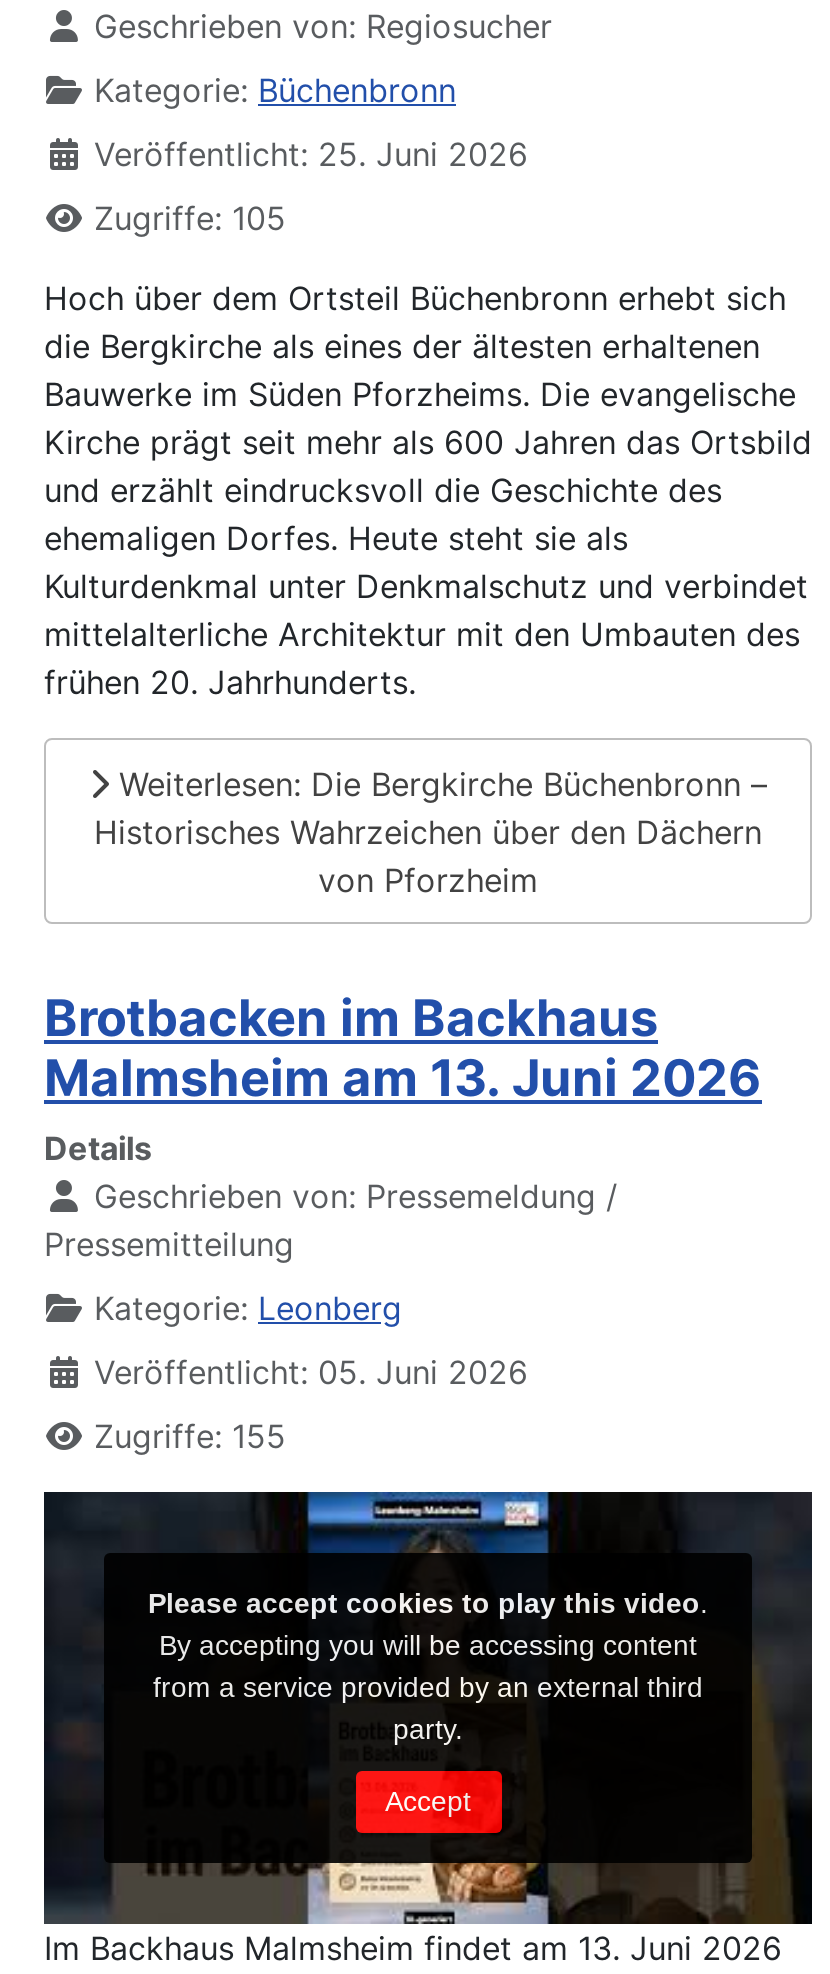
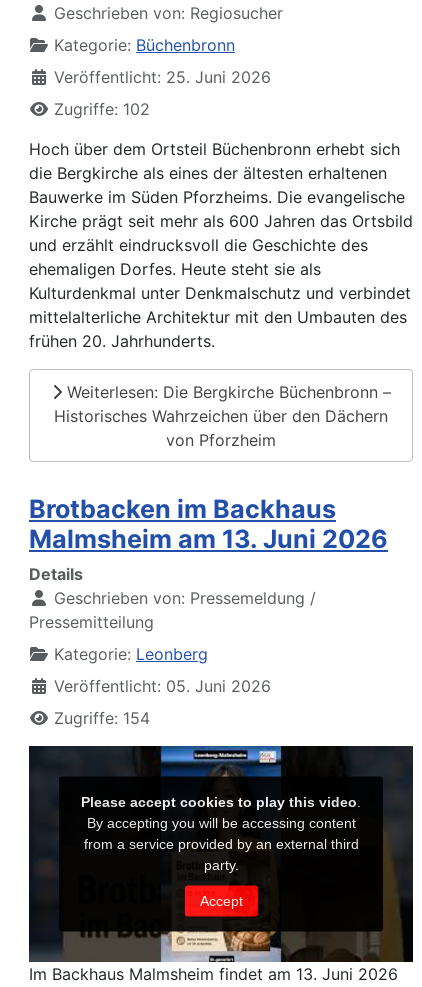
- Zugriffe: 105
+ Zugriffe: 102

- Zugriffe: 155
+ Zugriffe: 154
